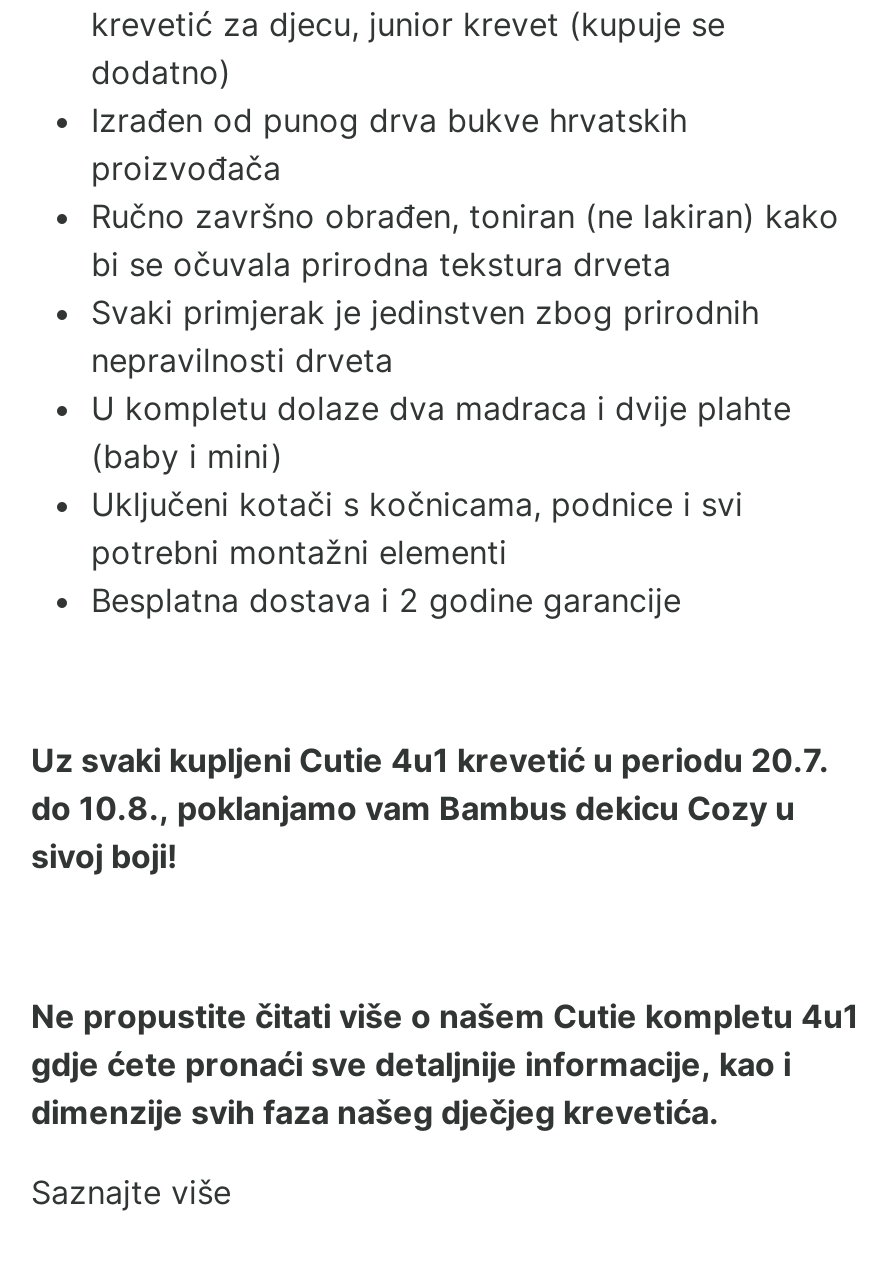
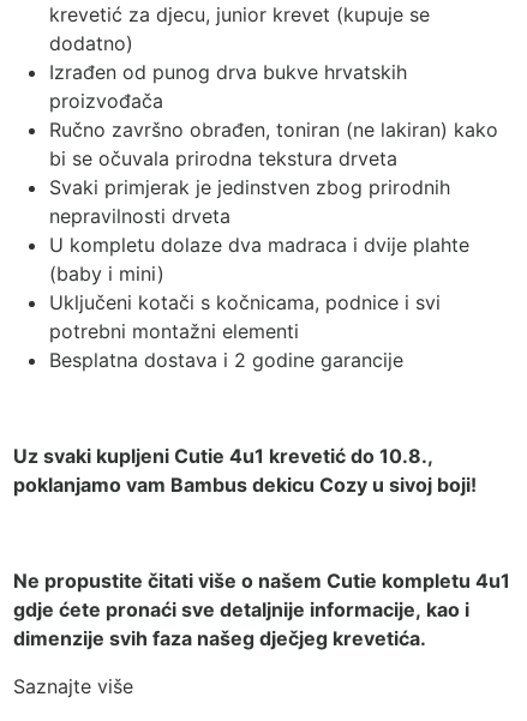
- Uz svaki kupljeni Cutie 4u1 krevetić u periodu 20.7.
- do 10.8., poklanjamo vam Bambus dekicu Cozy u
- sivoj boji!
+ Uz svaki kupljeni Cutie 4u1 krevetić do 10.8.,
+ poklanjamo vam Bambus dekicu Cozy u sivoj boji!
